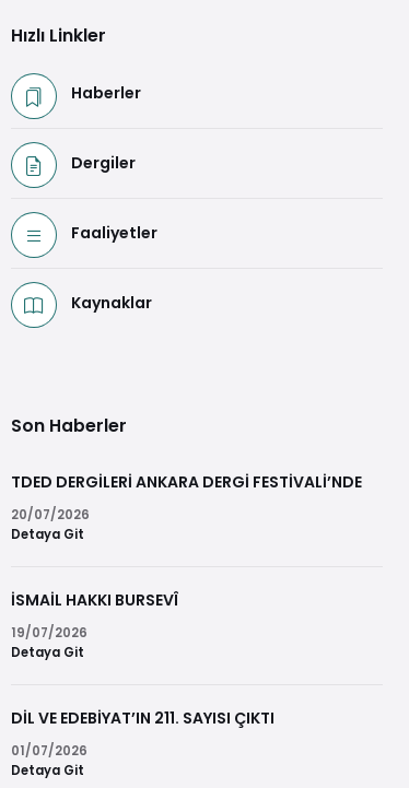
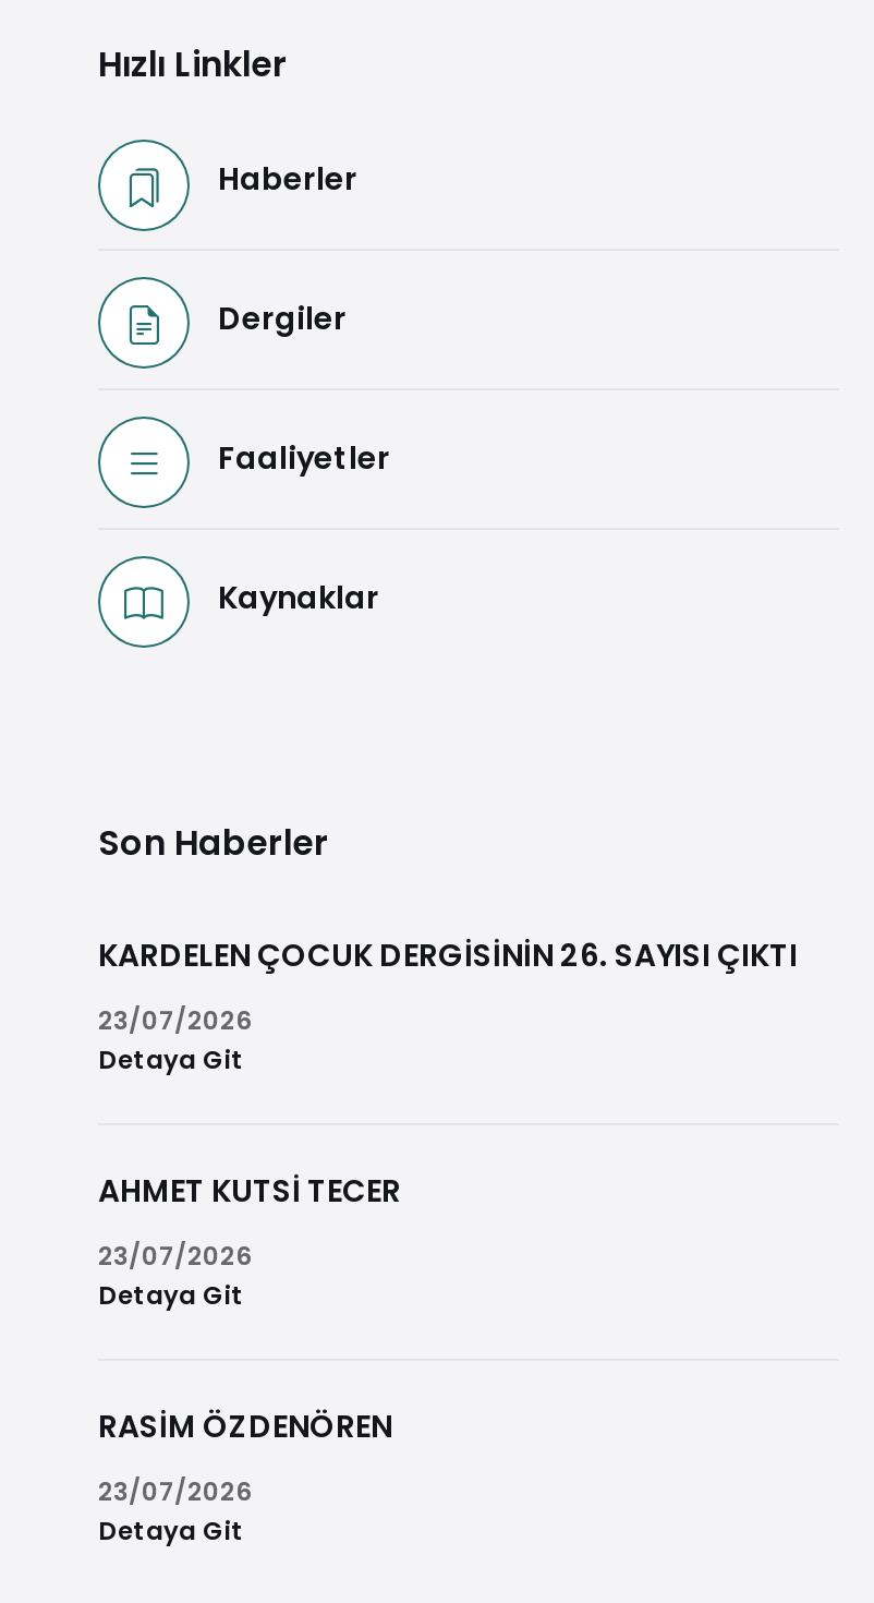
- TDED DERGİLERİ ANKARA DERGİ FESTİVALİ’NDE
+ KARDELEN ÇOCUK DERGİSİNİN 26. SAYISI ÇIKTI

- 20/07/2026
+ 23/07/2026

- İSMAİL HAKKI BURSEVÎ
+ AHMET KUTSİ TECER

- 19/07/2026
+ 23/07/2026

- DİL VE EDEBİYAT’IN 211. SAYISI ÇIKTI
+ RASİM ÖZDENÖREN

- 01/07/2026
+ 23/07/2026
